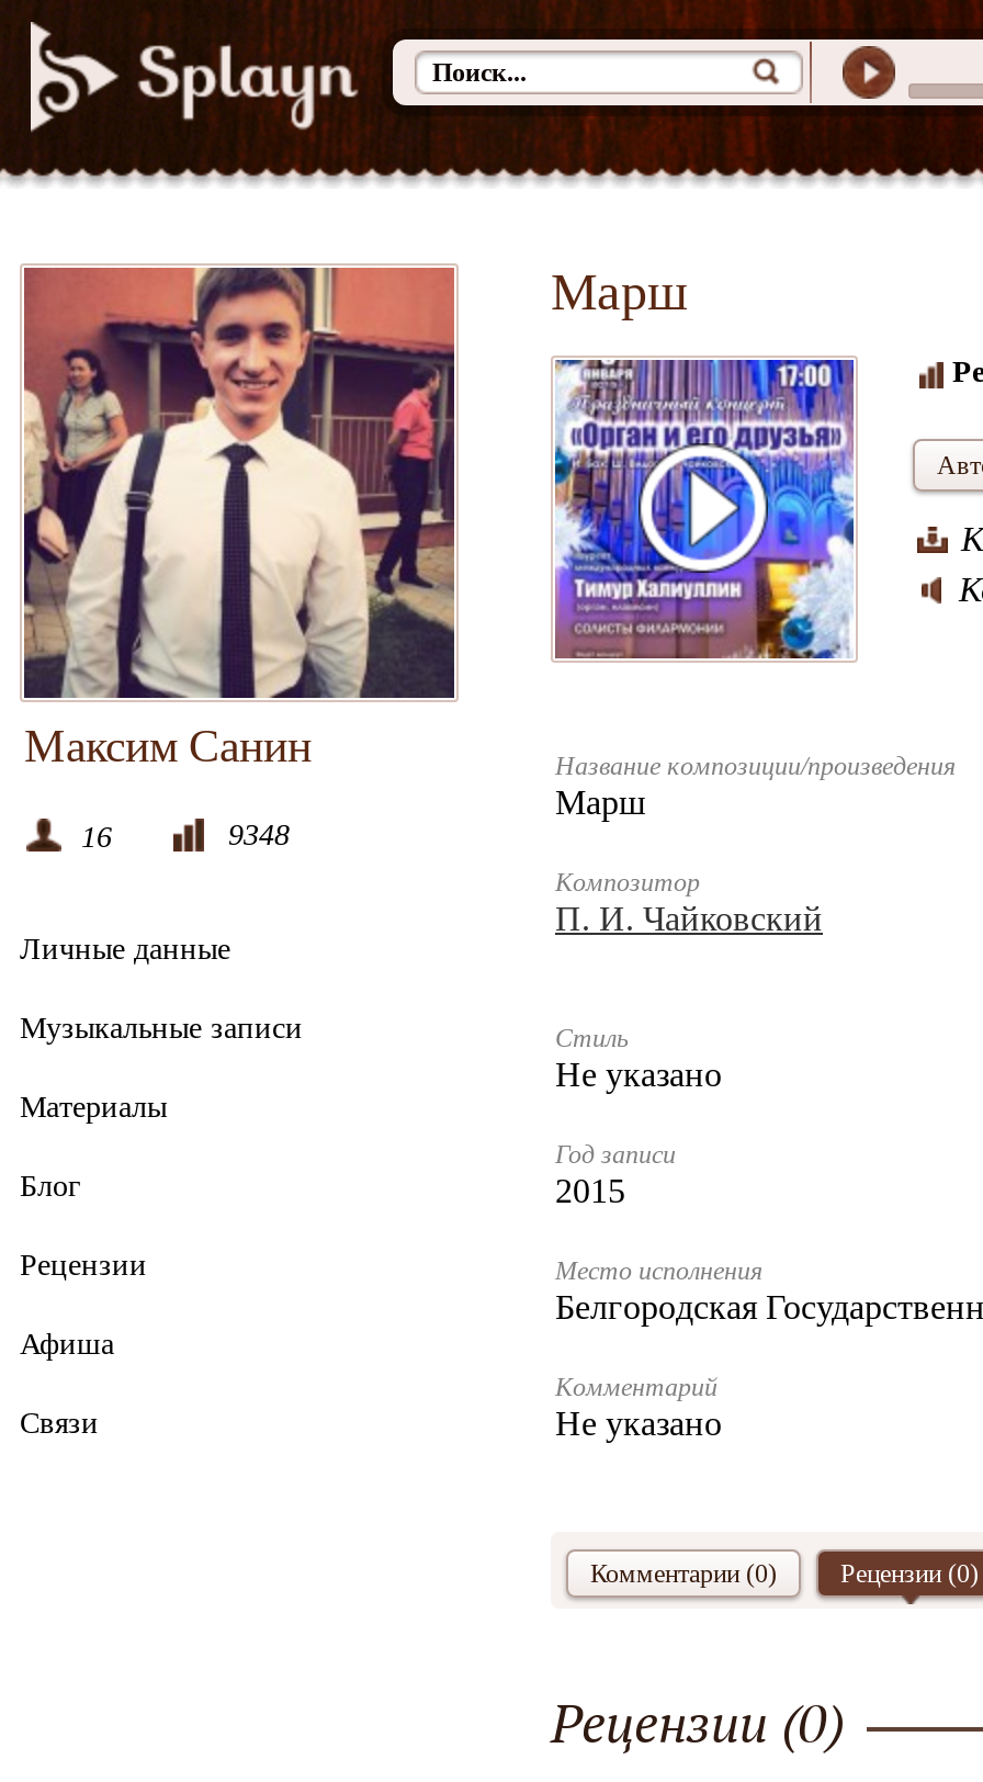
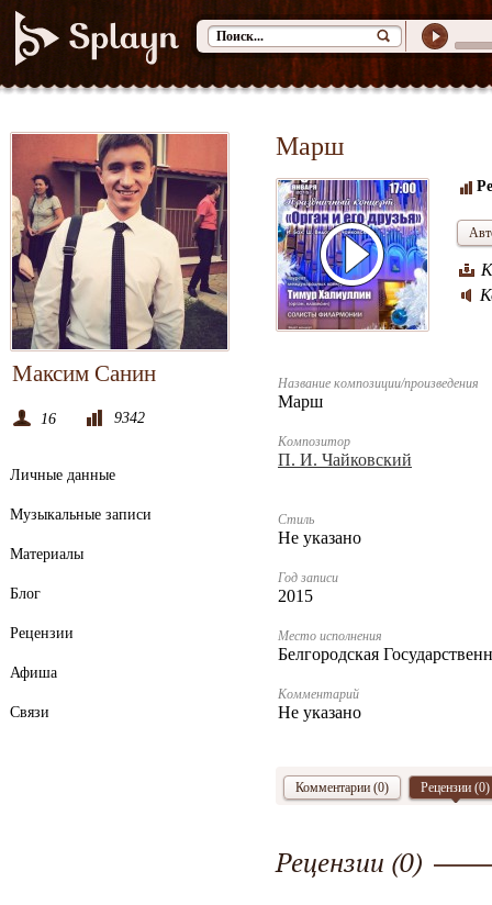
- 9348
+ 9342
